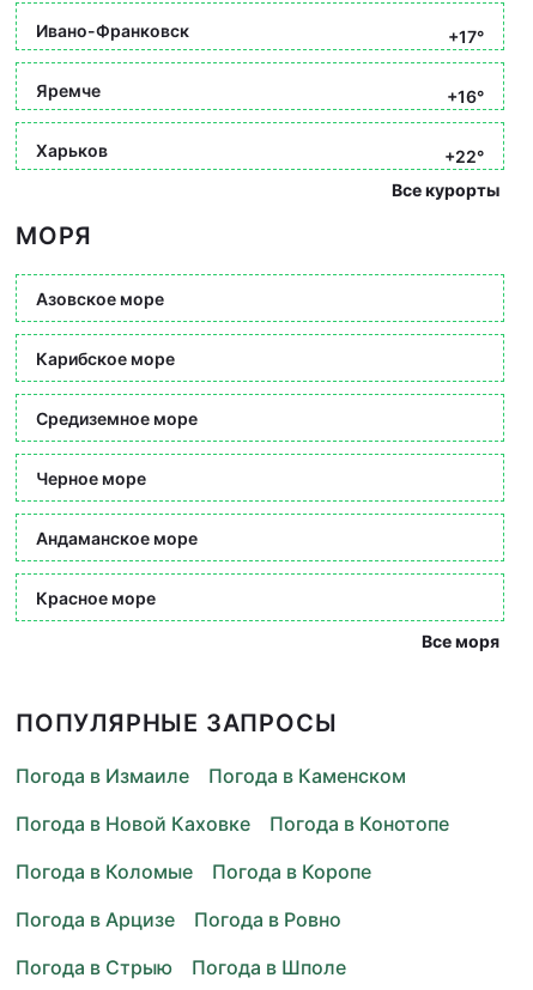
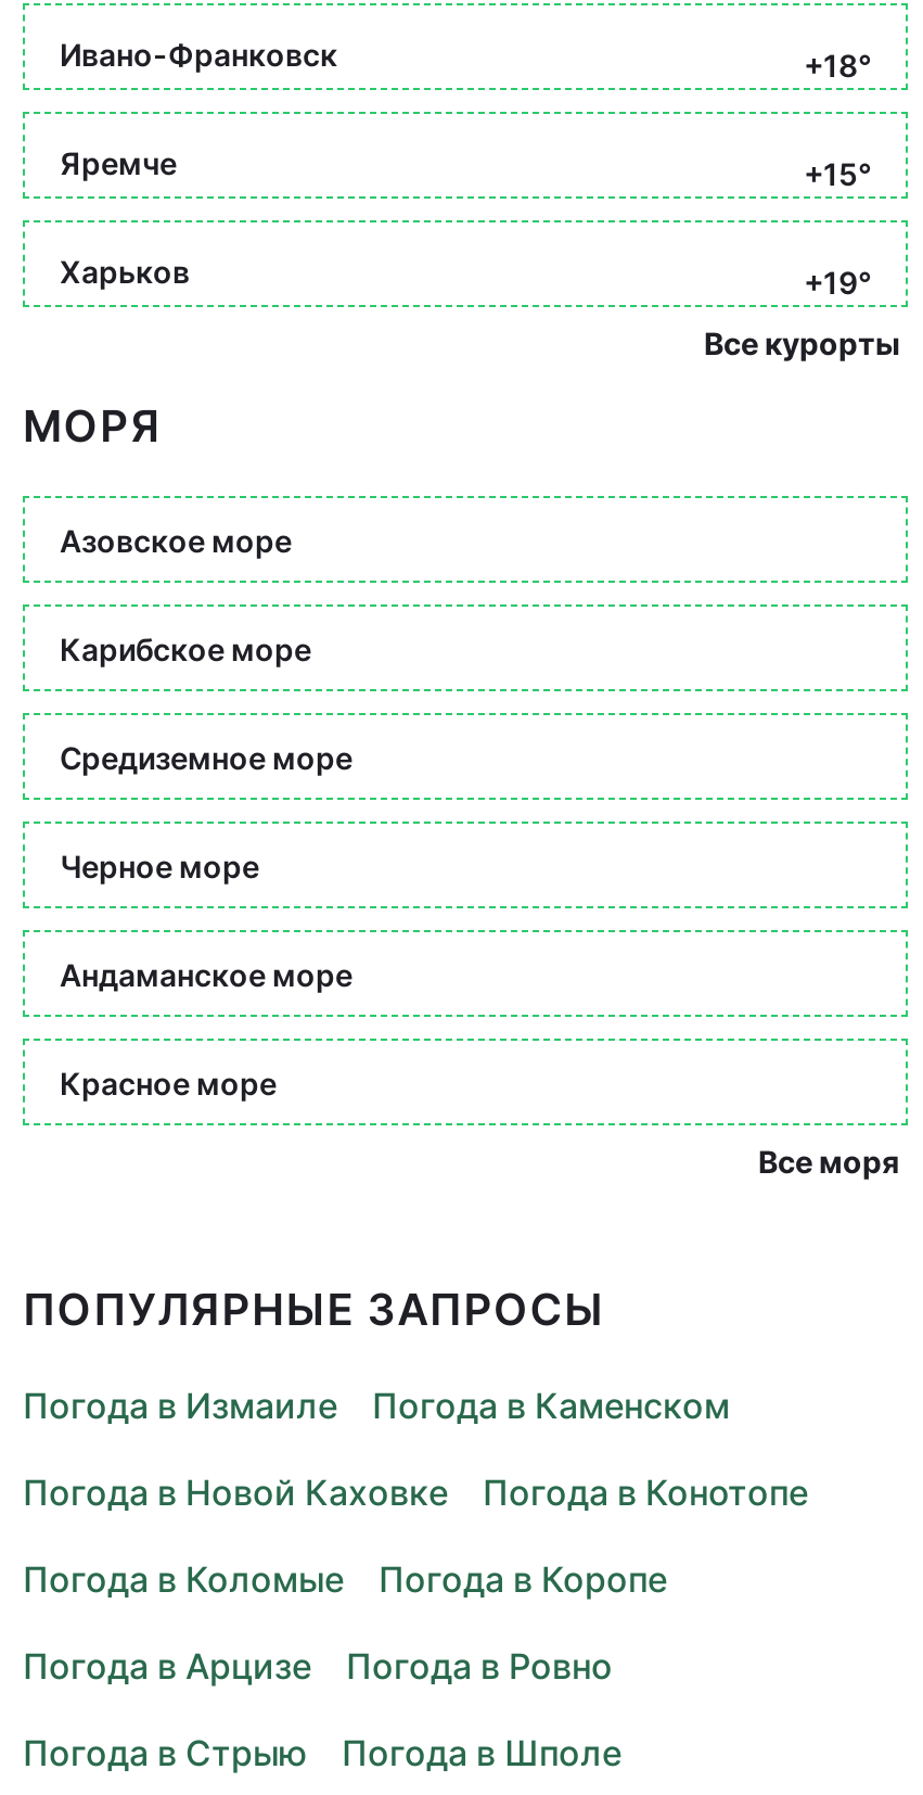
- +17°
+ +18°

- +16°
+ +15°

- +22°
+ +19°
